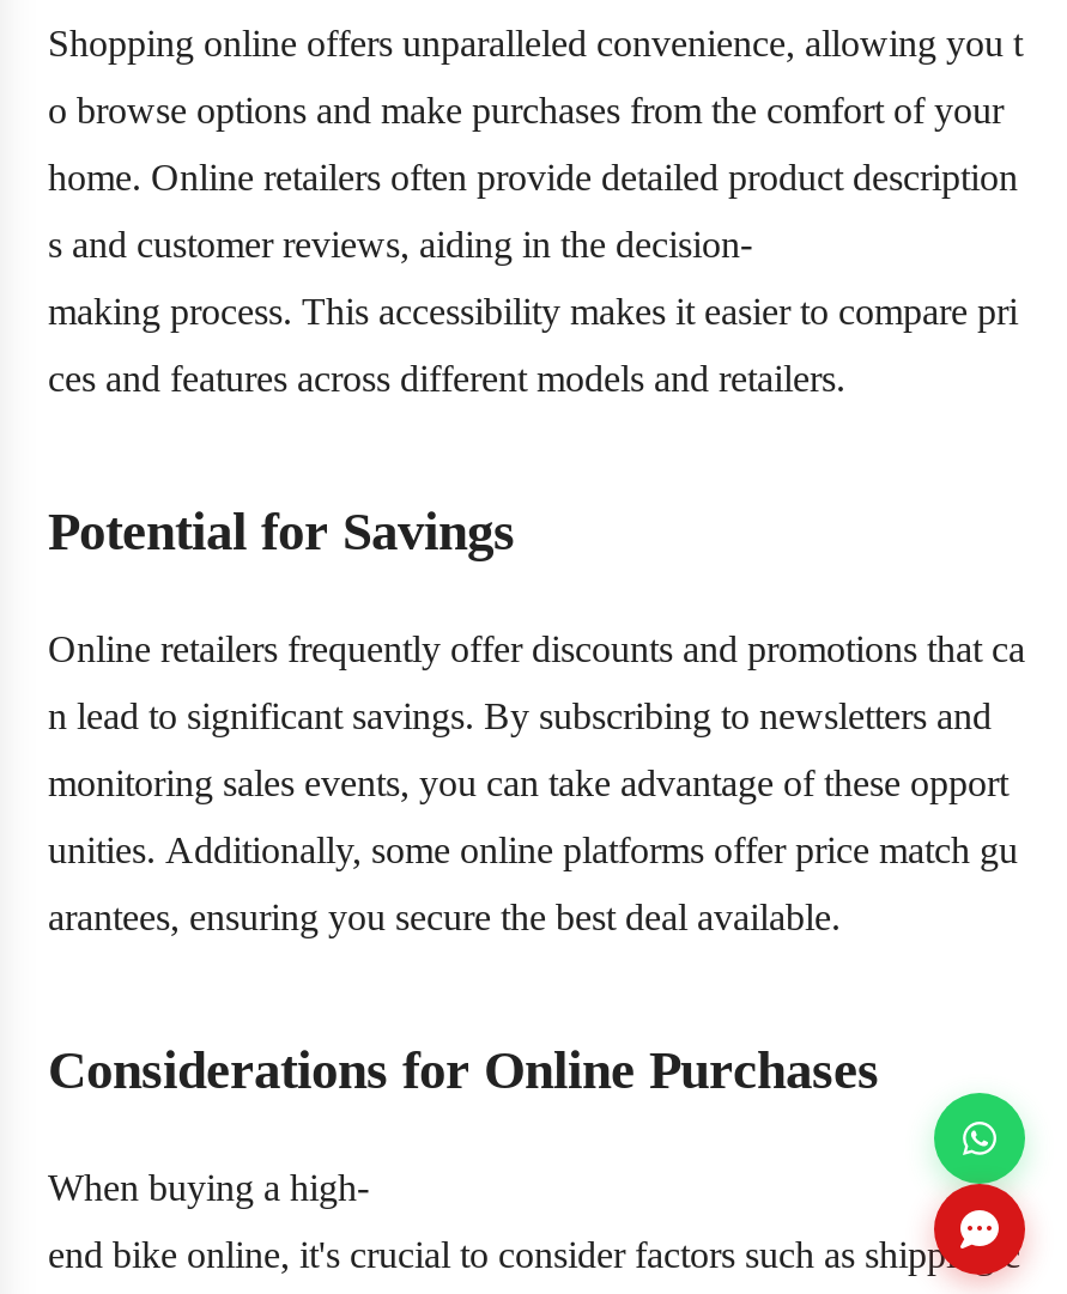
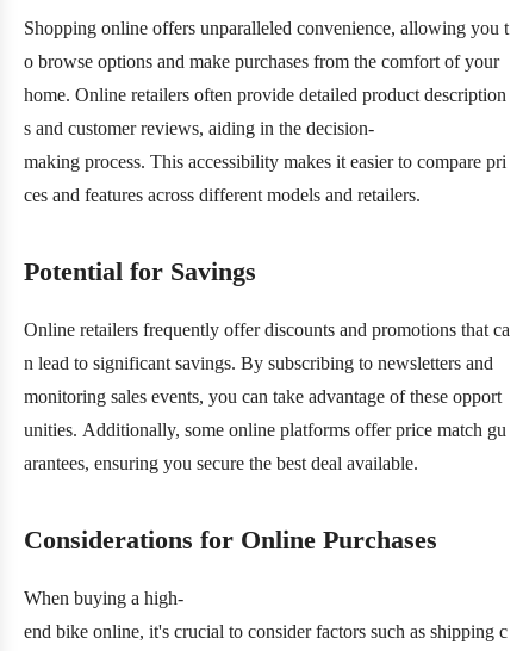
- [image]
